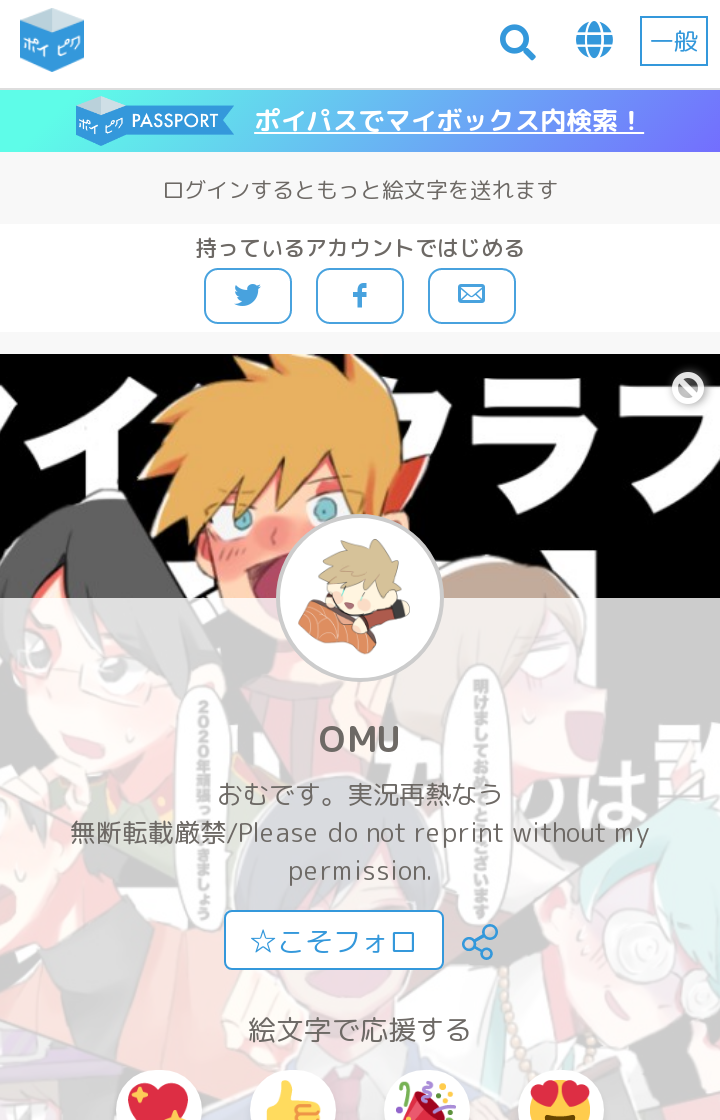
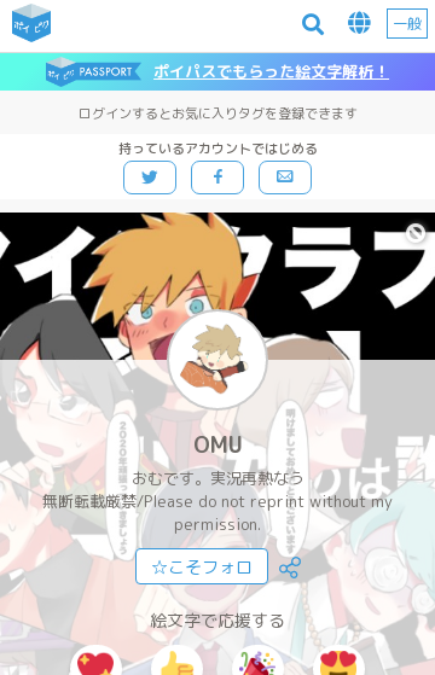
- ポイパスでマイボックス内検索！
+ ポイパスでもらった絵文字解析！

- ログインするともっと絵文字を送れます
+ ログインするとお気に入りタグを登録できます
